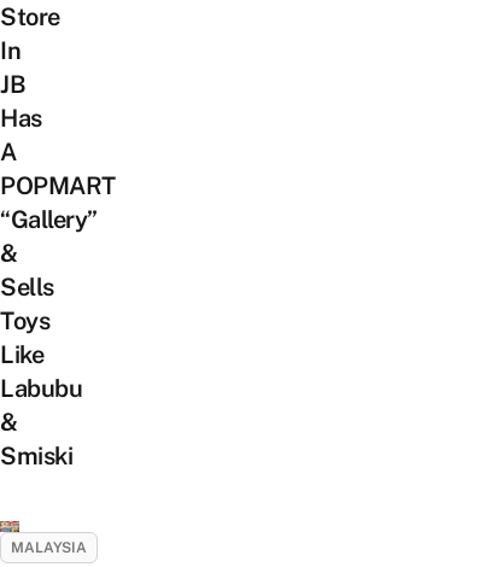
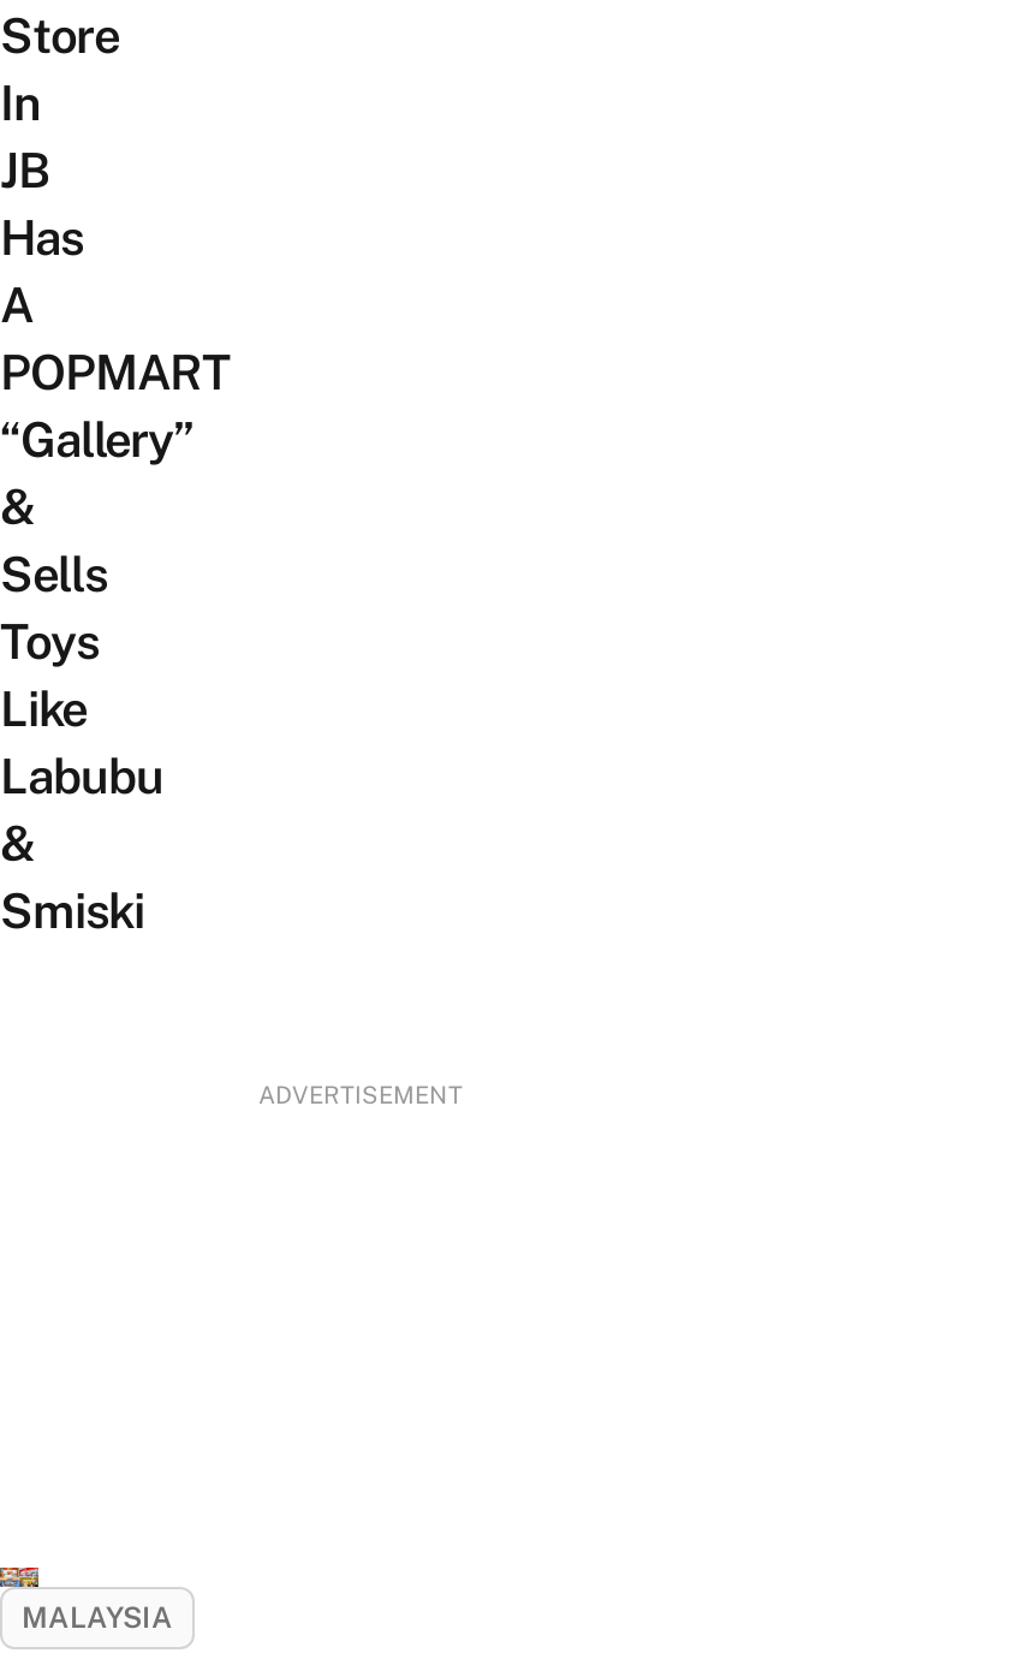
+ ADVERTISEMENT
